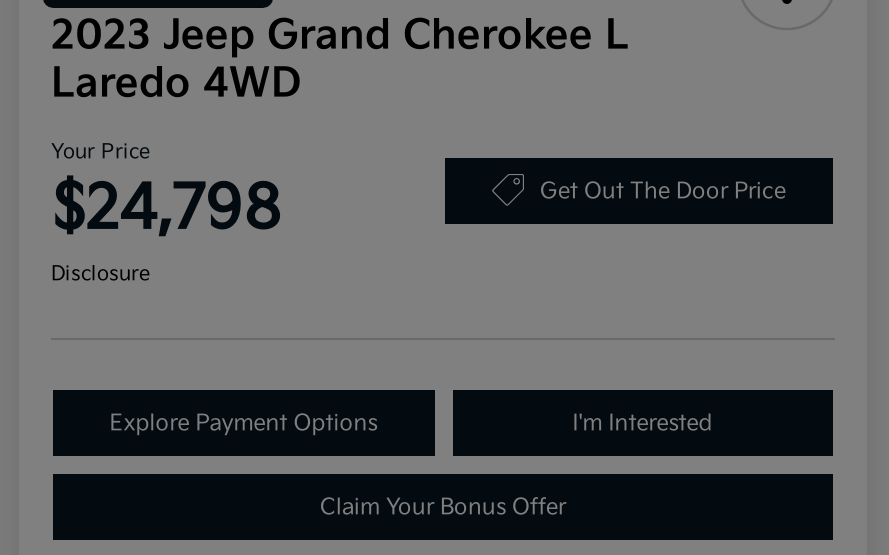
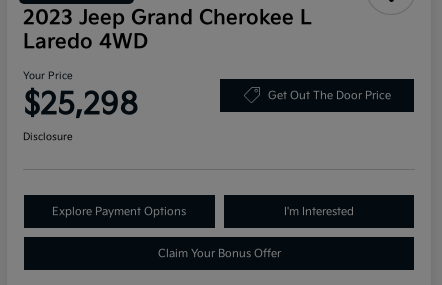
- $24,798
+ $25,298
